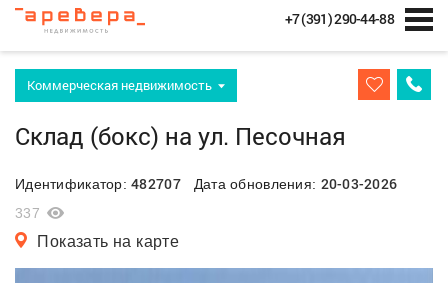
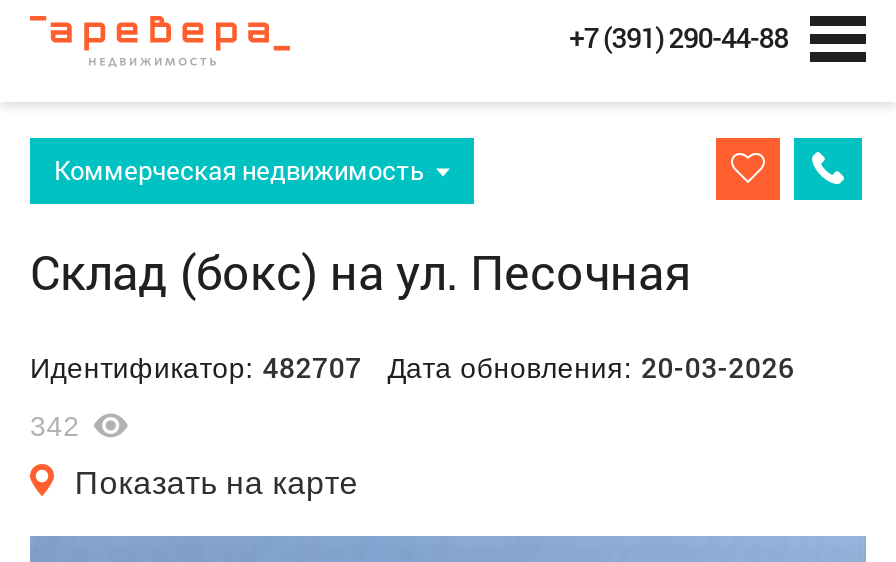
- 337
+ 342
